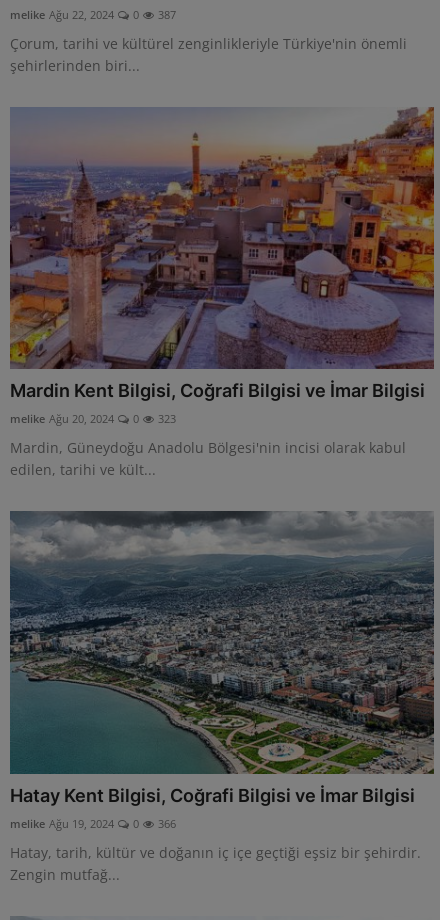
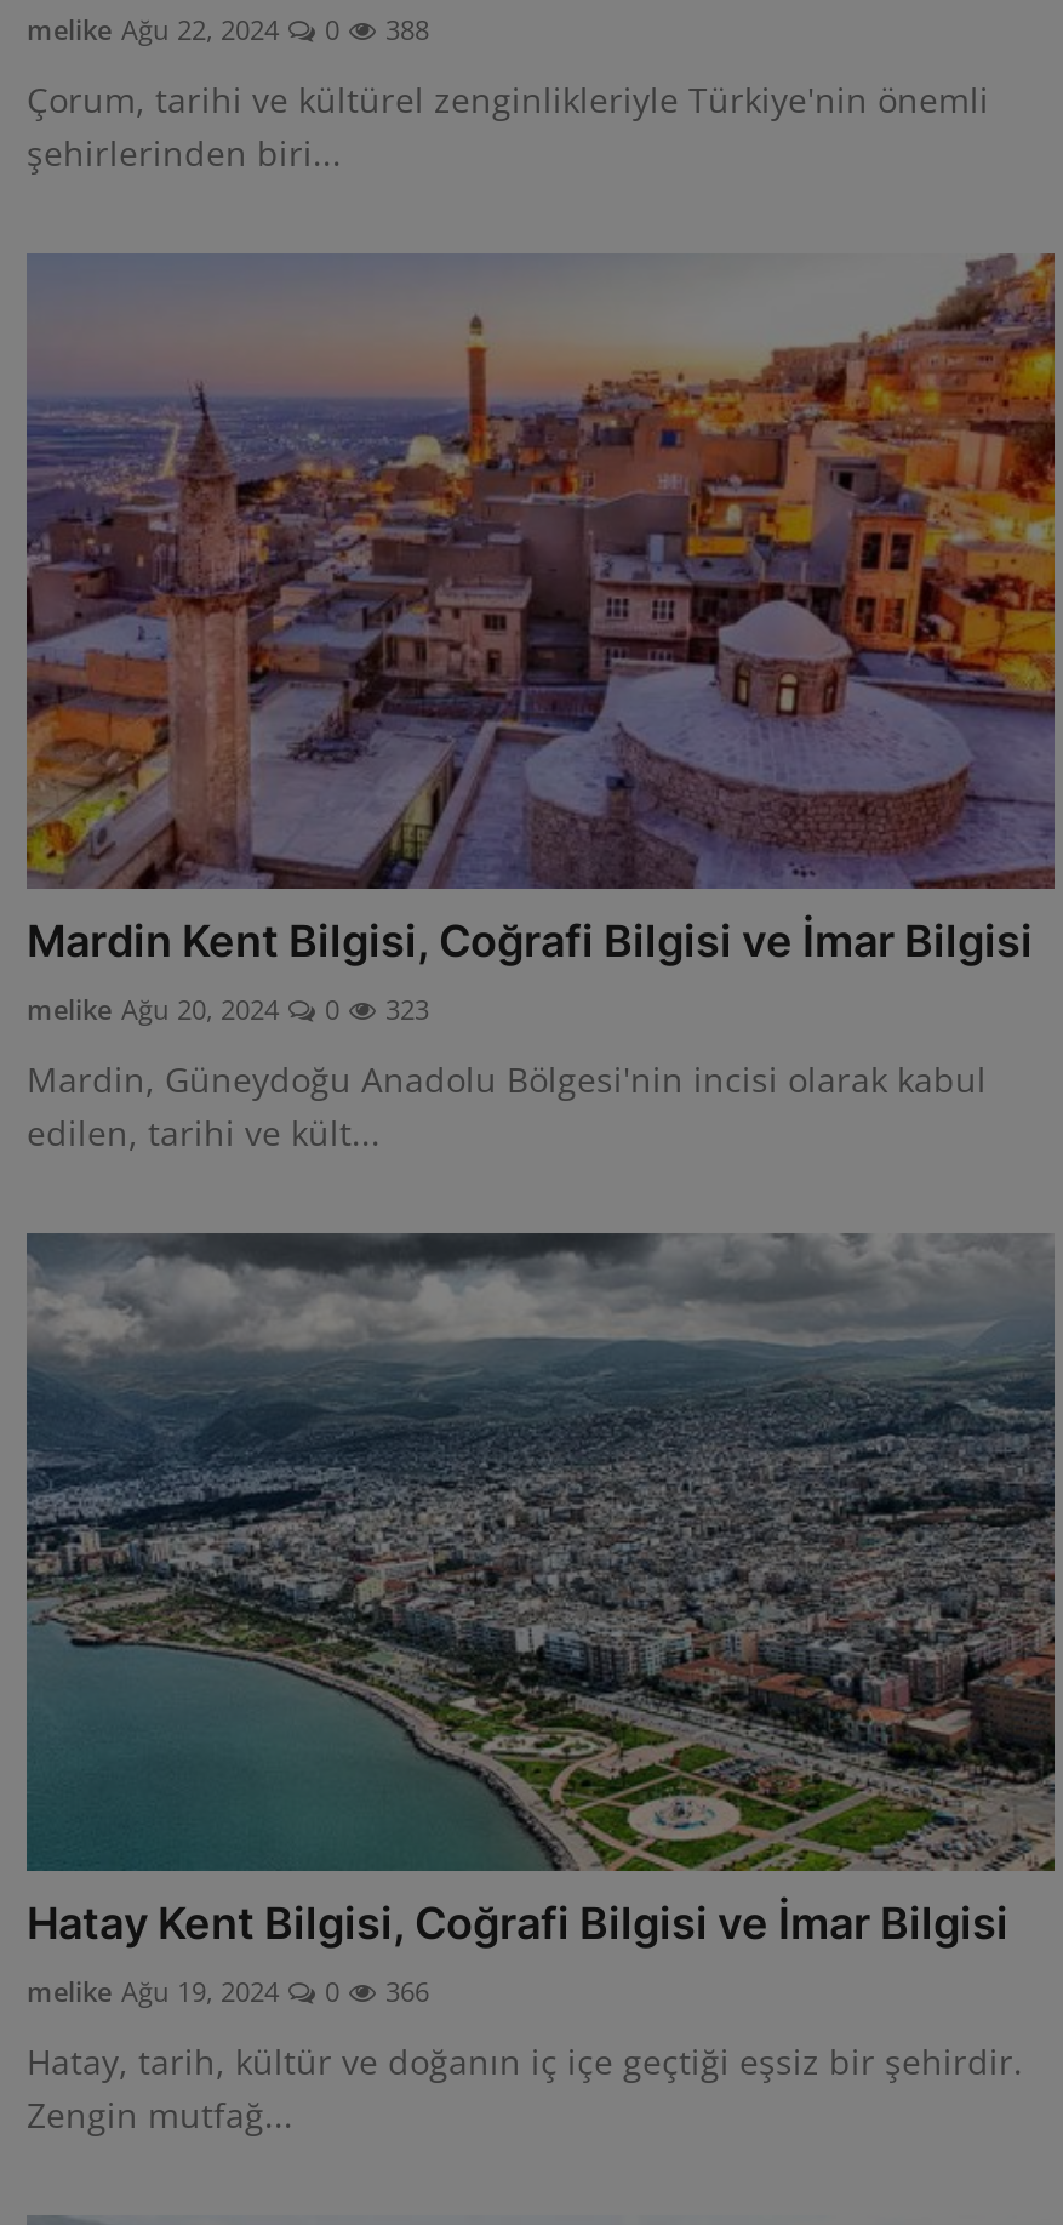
- melike Ağu 22, 2024 0 387
+ melike Ağu 22, 2024 0 388
